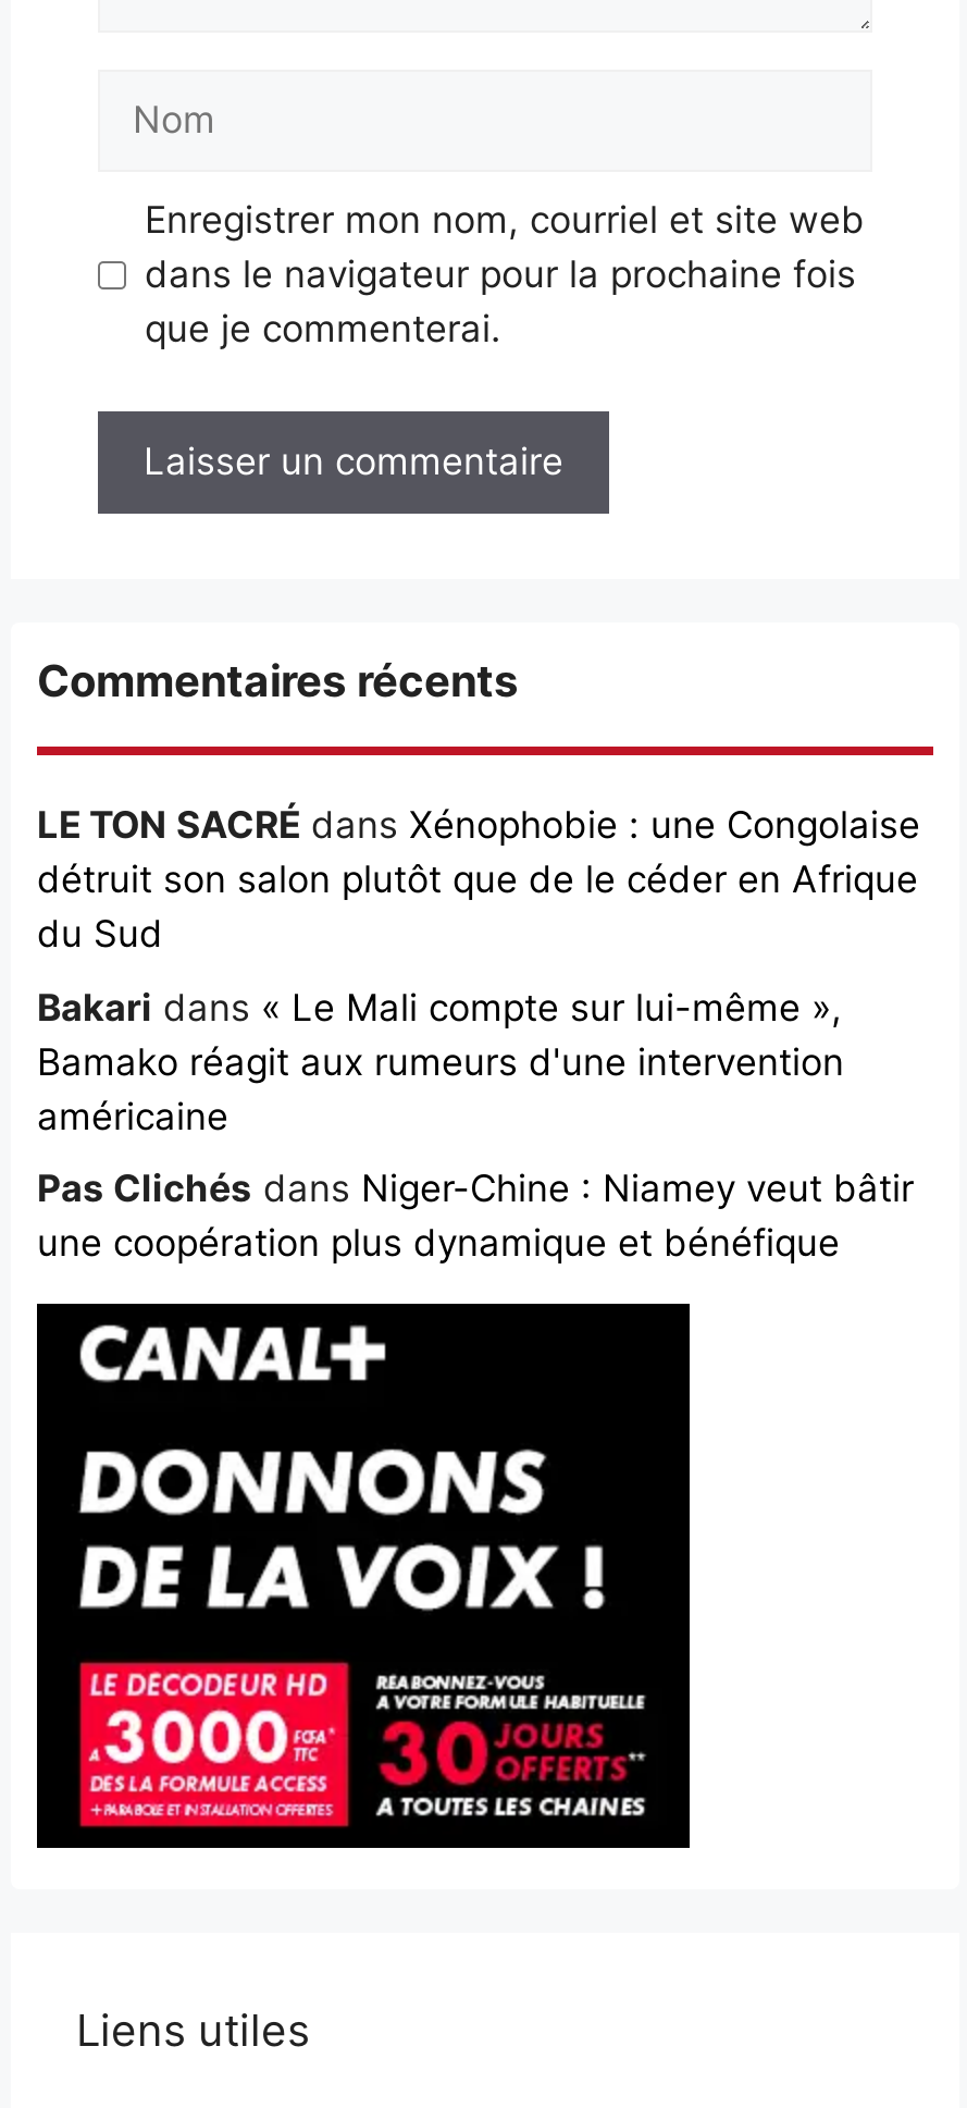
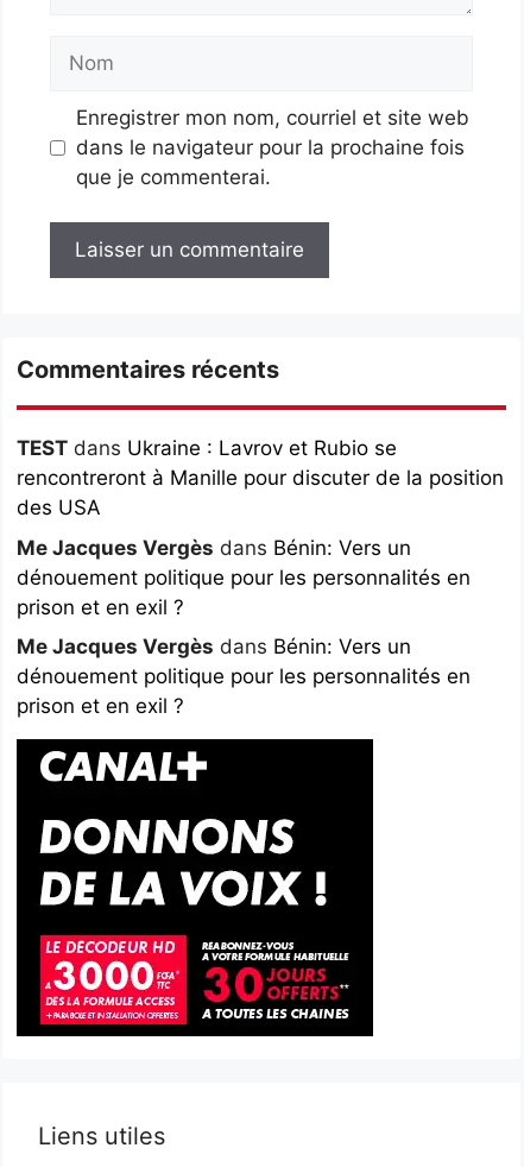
- LE TON SACRÉ dans Xénophobie : une Congolaise
- détruit son salon plutôt que de le céder en Afrique
- du Sud
+ TEST dans Ukraine : Lavrov et Rubio se
+ rencontreront à Manille pour discuter de la position
+ des USA

- Bakari dans « Le Mali compte sur lui-même »,
- Bamako réagit aux rumeurs d'une intervention
- américaine
+ Me Jacques Vergès dans Bénin: Vers un
+ dénouement politique pour les personnalités en
+ prison et en exil ?

- Pas Clichés dans Niger-Chine : Niamey veut bâtir
- une coopération plus dynamique et bénéfique
+ Me Jacques Vergès dans Bénin: Vers un
+ dénouement politique pour les personnalités en
+ prison et en exil ?
